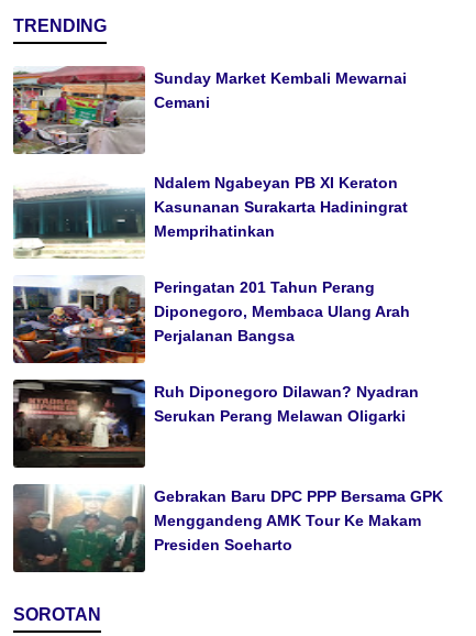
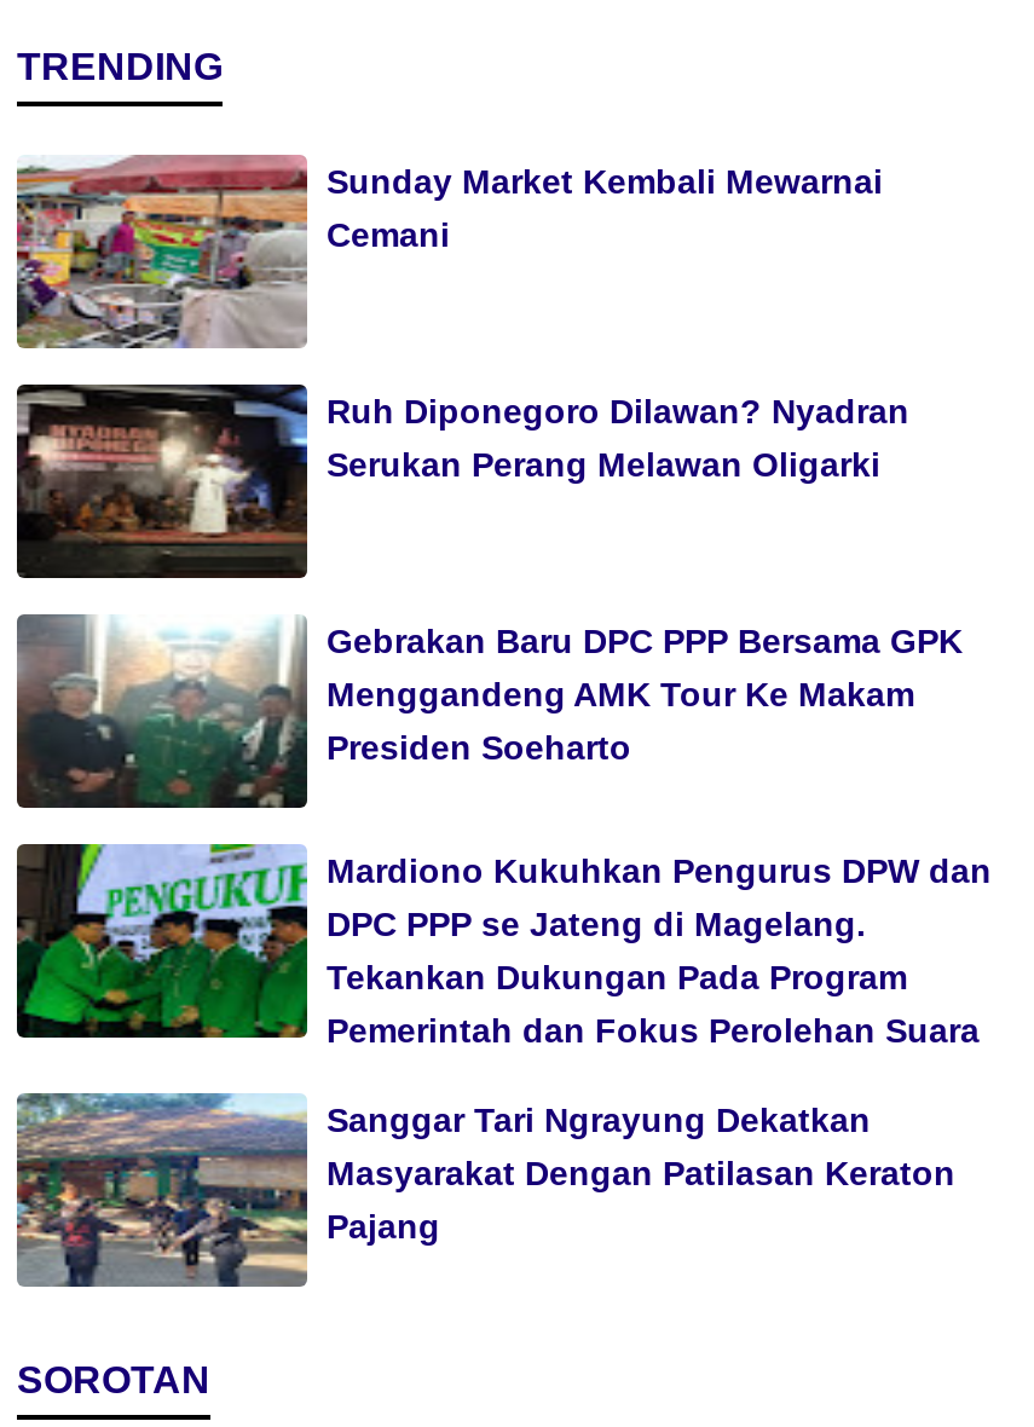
- [image]
- Ndalem Ngabeyan PB XI Keraton
- Kasunanan Surakarta Hadiningrat
- Memprihatinkan
- Peringatan 201 Tahun Perang
- Diponegoro, Membaca Ulang Arah
- Perjalanan Bangsa

- [image]

moved up: [image] | Ruh Diponegoro Dilawan? Nyadran | Serukan Perang Melawan Oligarki | Gebrakan Baru DPC PPP Bersama GPK | Menggandeng AMK Tour Ke Makam | Presiden Soeharto

+ [image]
+ Mardiono Kukuhkan Pengurus DPW dan
+ DPC PPP se Jateng di Magelang.
+ Tekankan Dukungan Pada Program
+ Pemerintah dan Fokus Perolehan Suara
+ Sanggar Tari Ngrayung Dekatkan
+ Masyarakat Dengan Patilasan Keraton
+ Pajang

+ [image]
